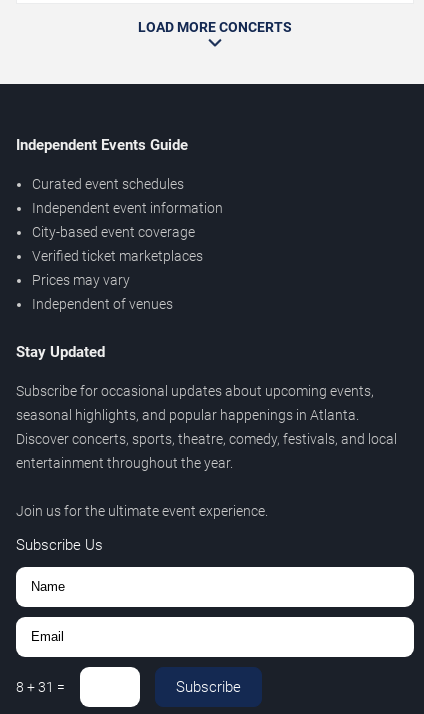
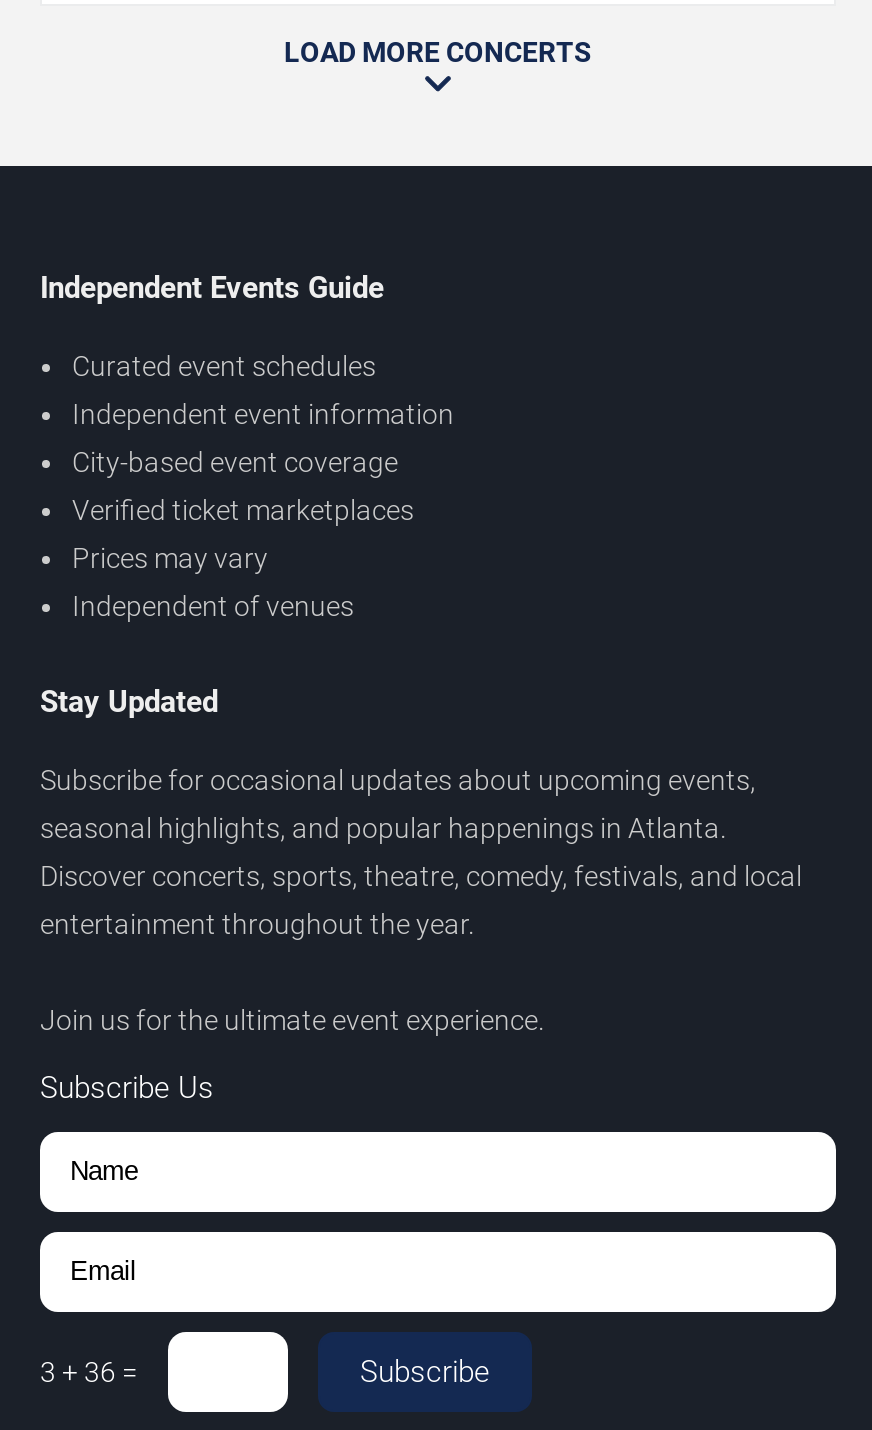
- 8 + 31 =
+ 3 + 36 =
